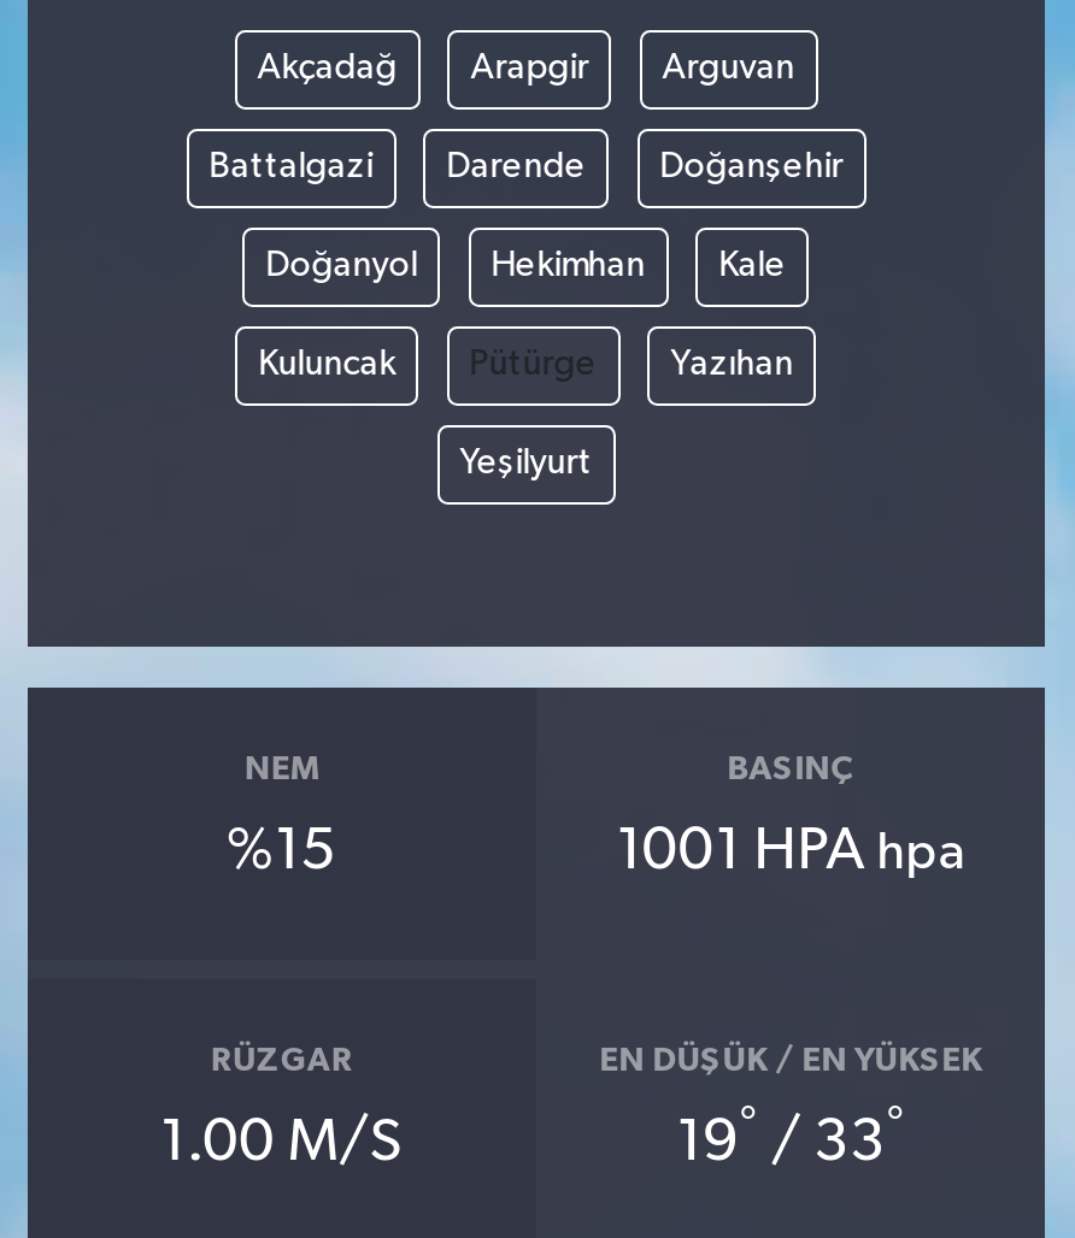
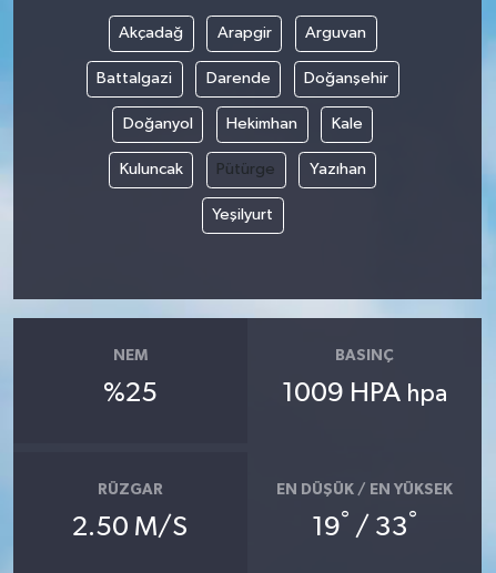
- %15
+ %25

- 1001 HPA hpa
+ 1009 HPA hpa

- 1.00 M/S
+ 2.50 M/S
